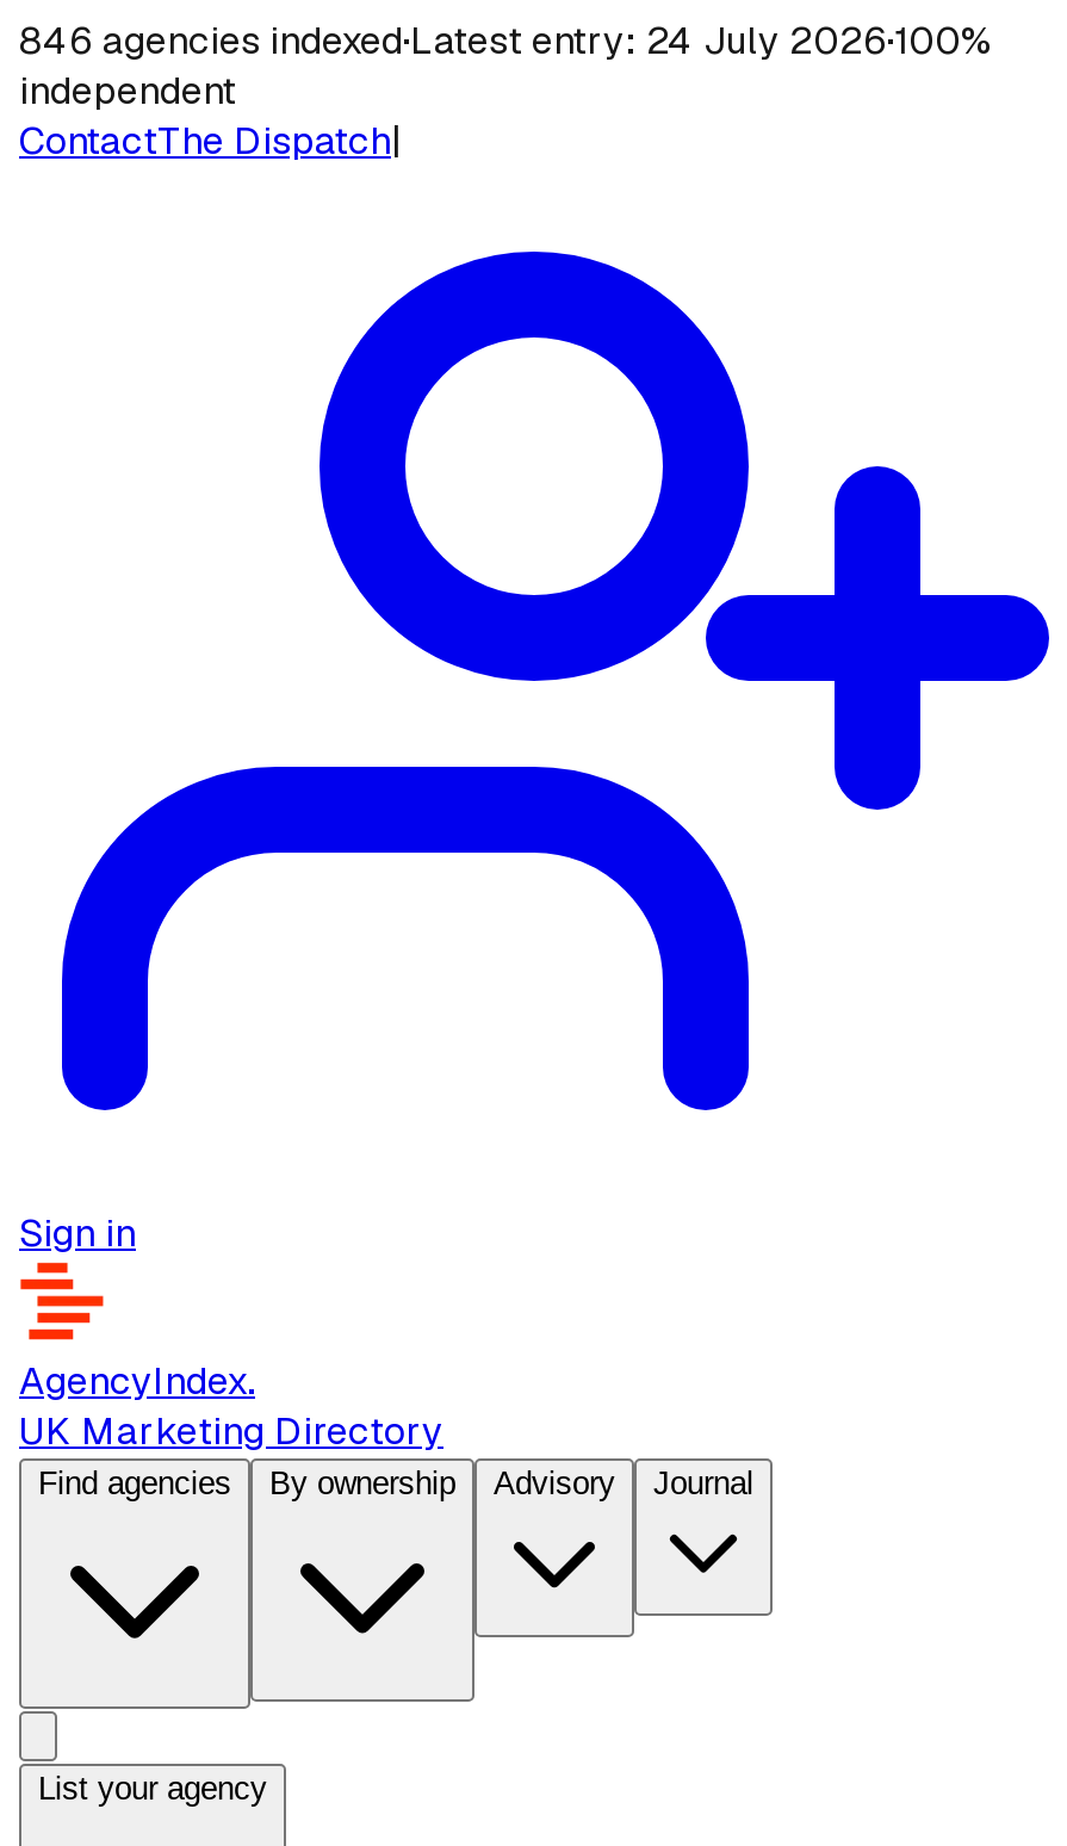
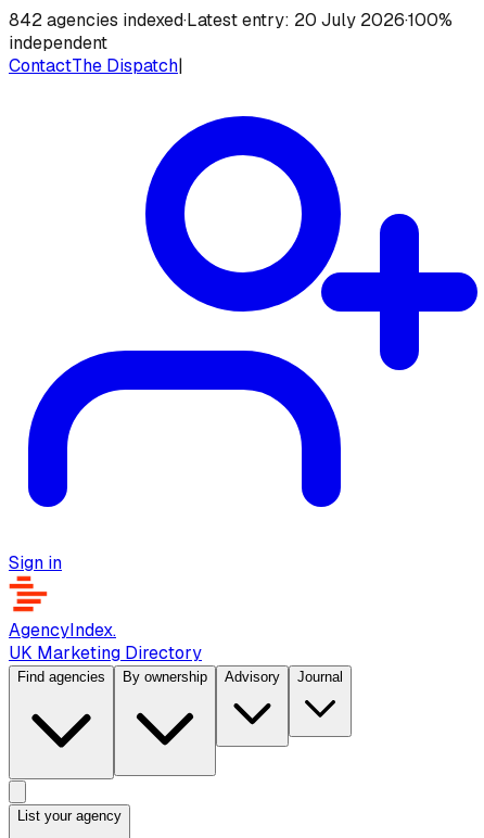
- 846 agencies indexed·Latest entry: 24 July 2026·100%
+ 842 agencies indexed·Latest entry: 20 July 2026·100%
